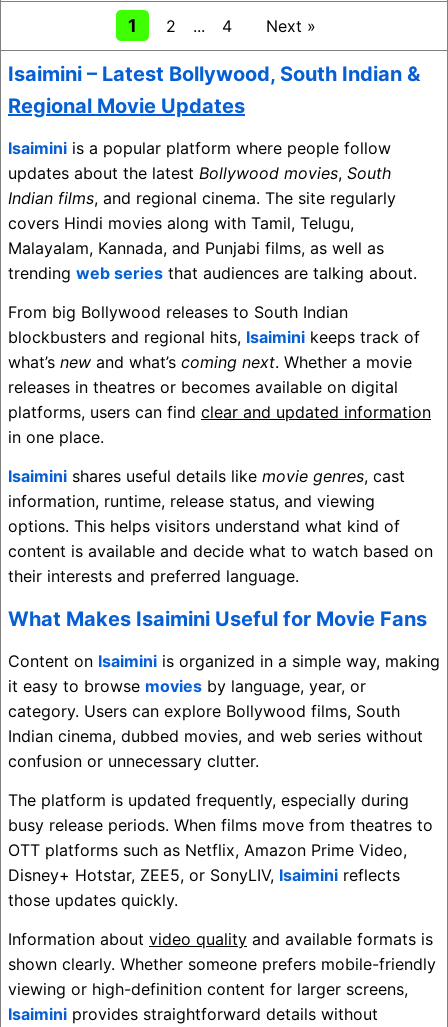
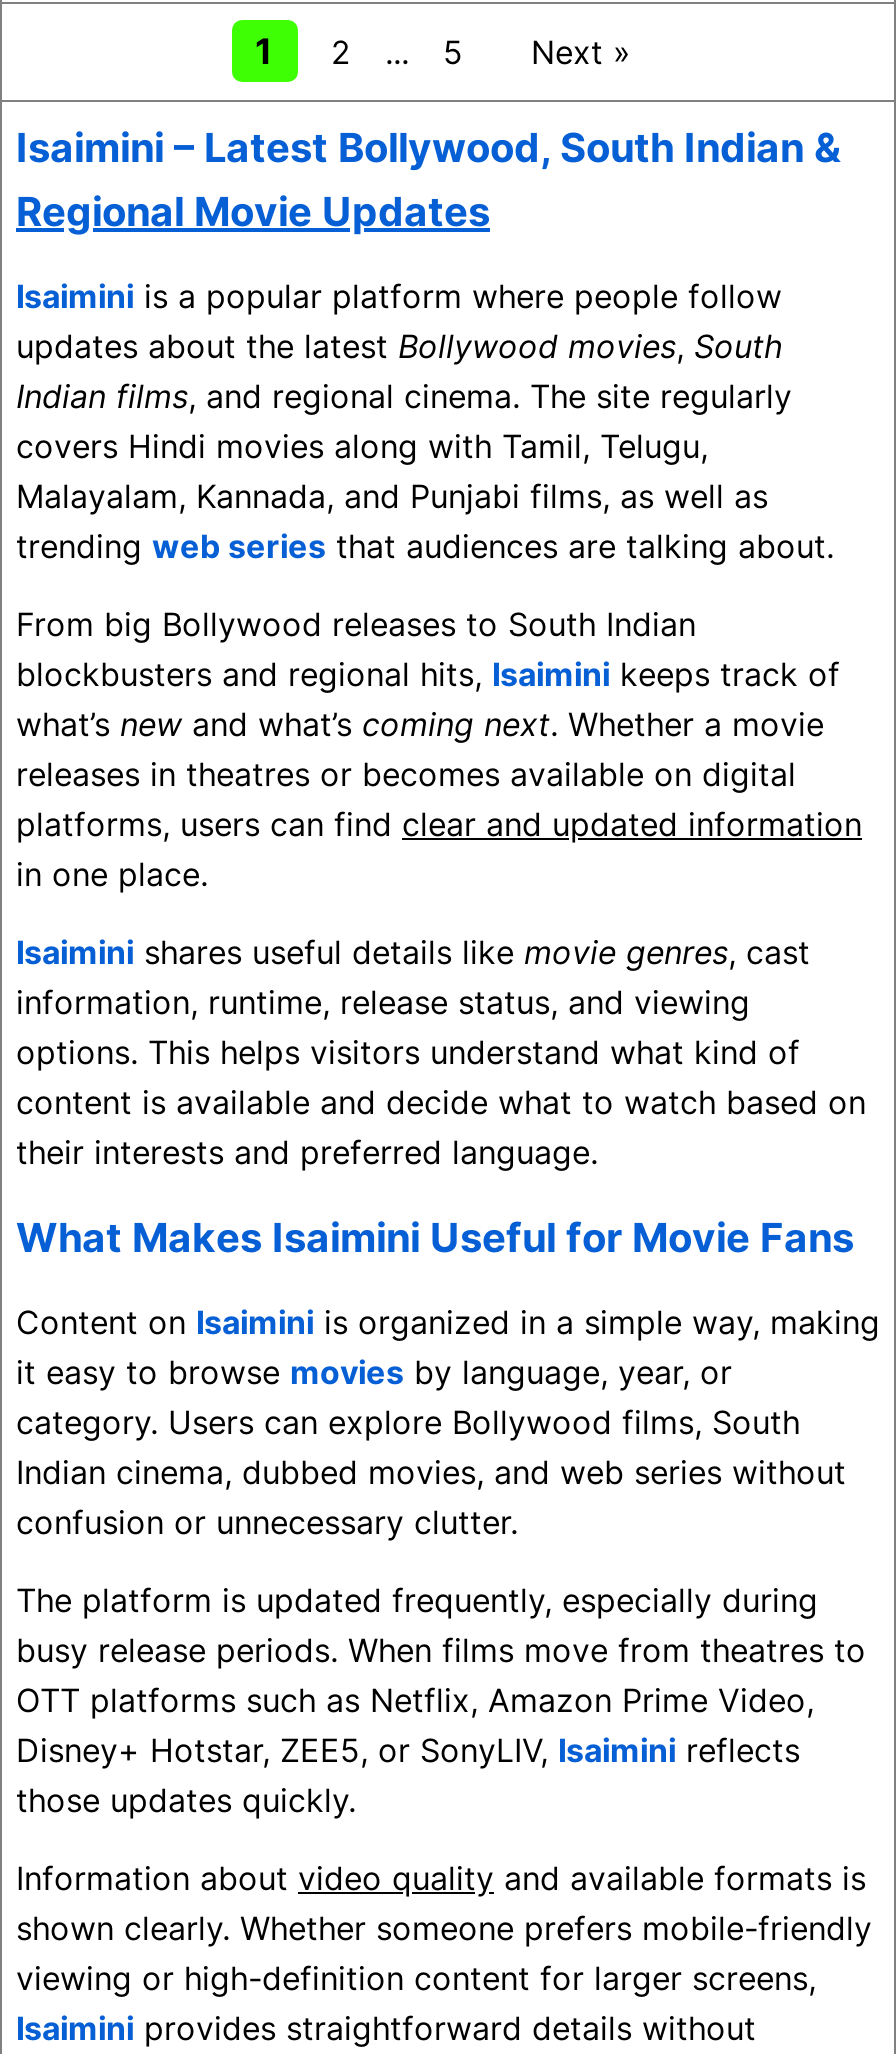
- 4
+ 5
